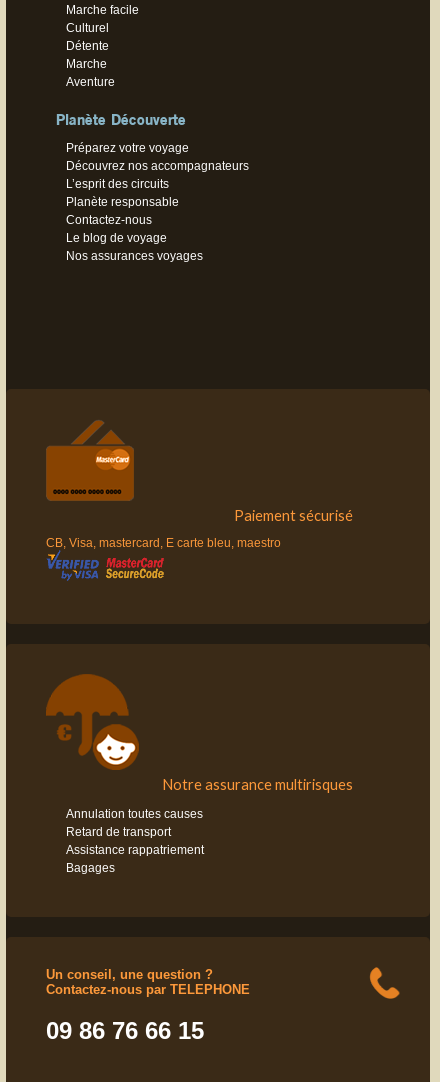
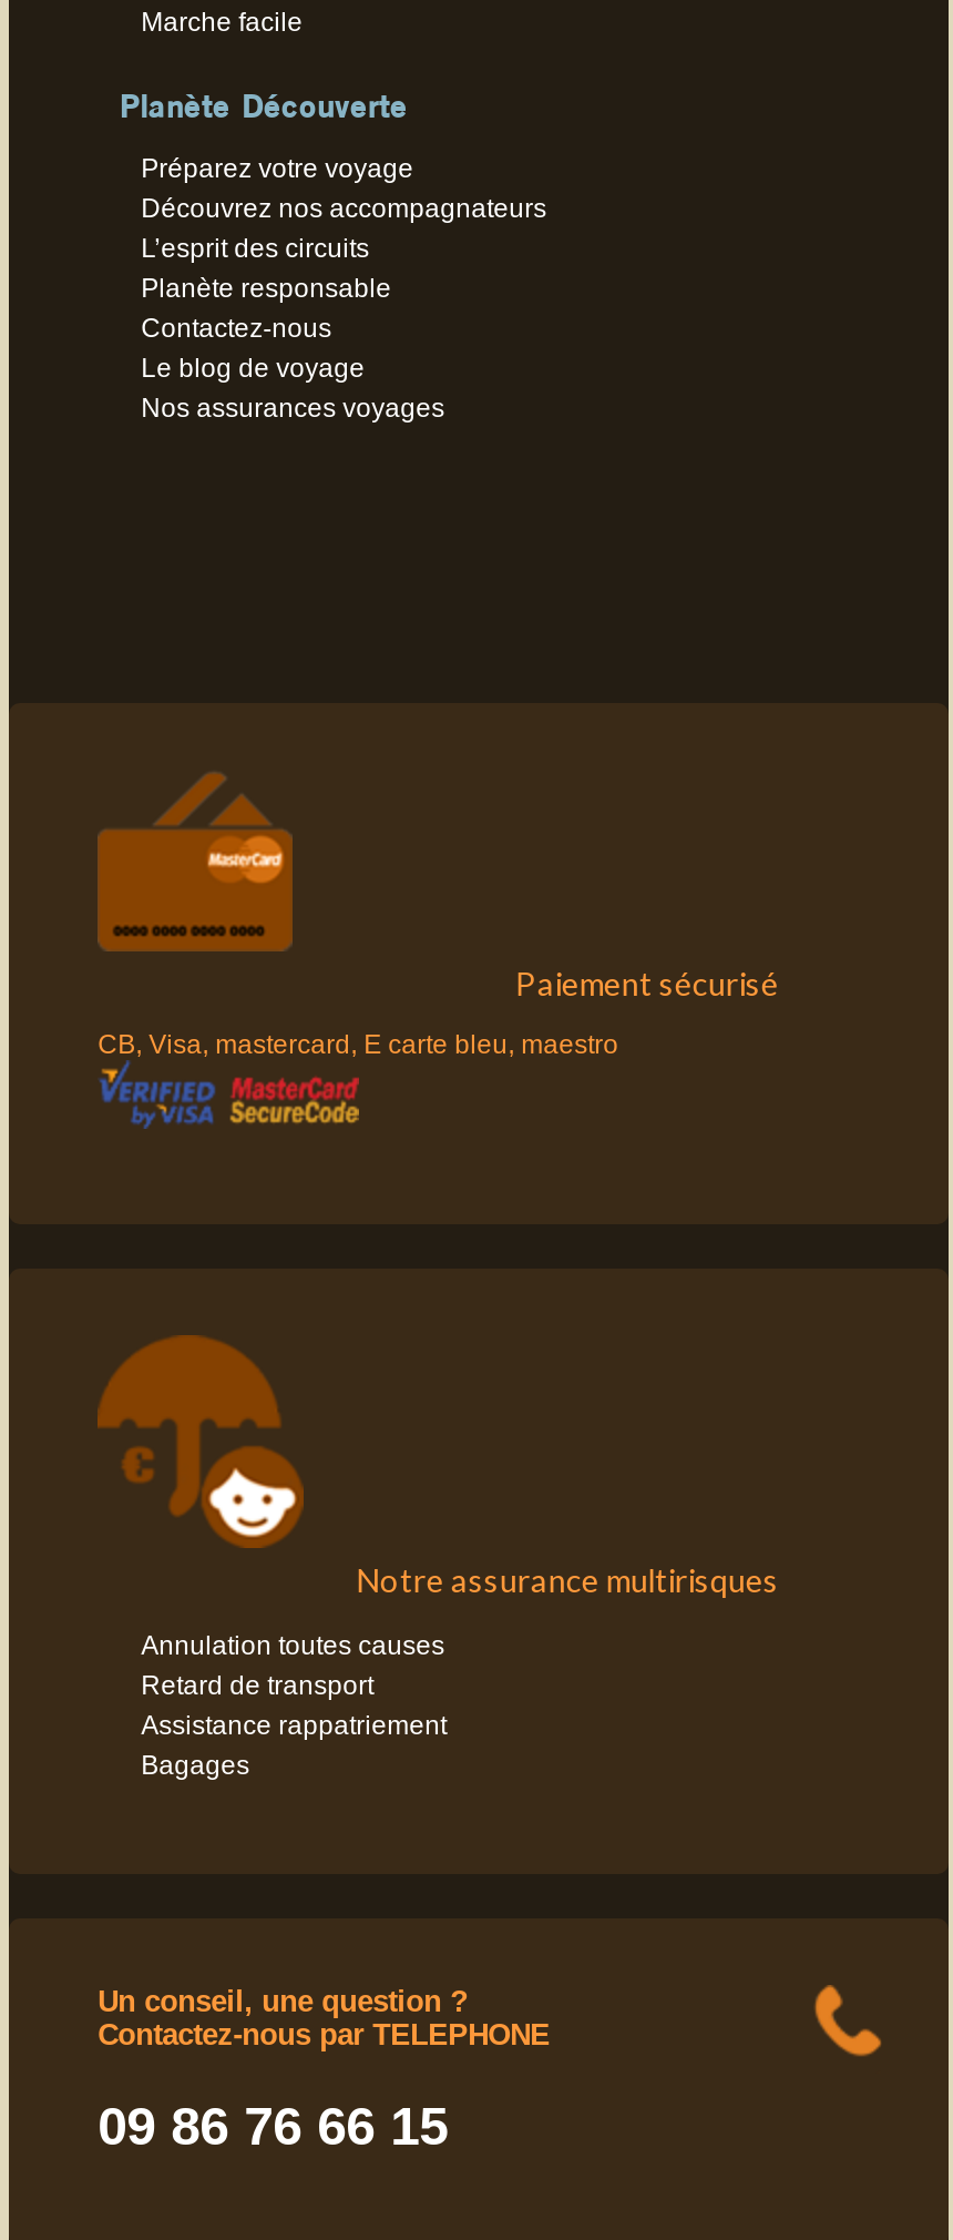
- Culturel
- Détente
- Marche
- Aventure
